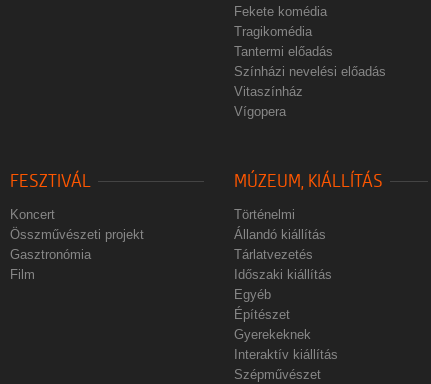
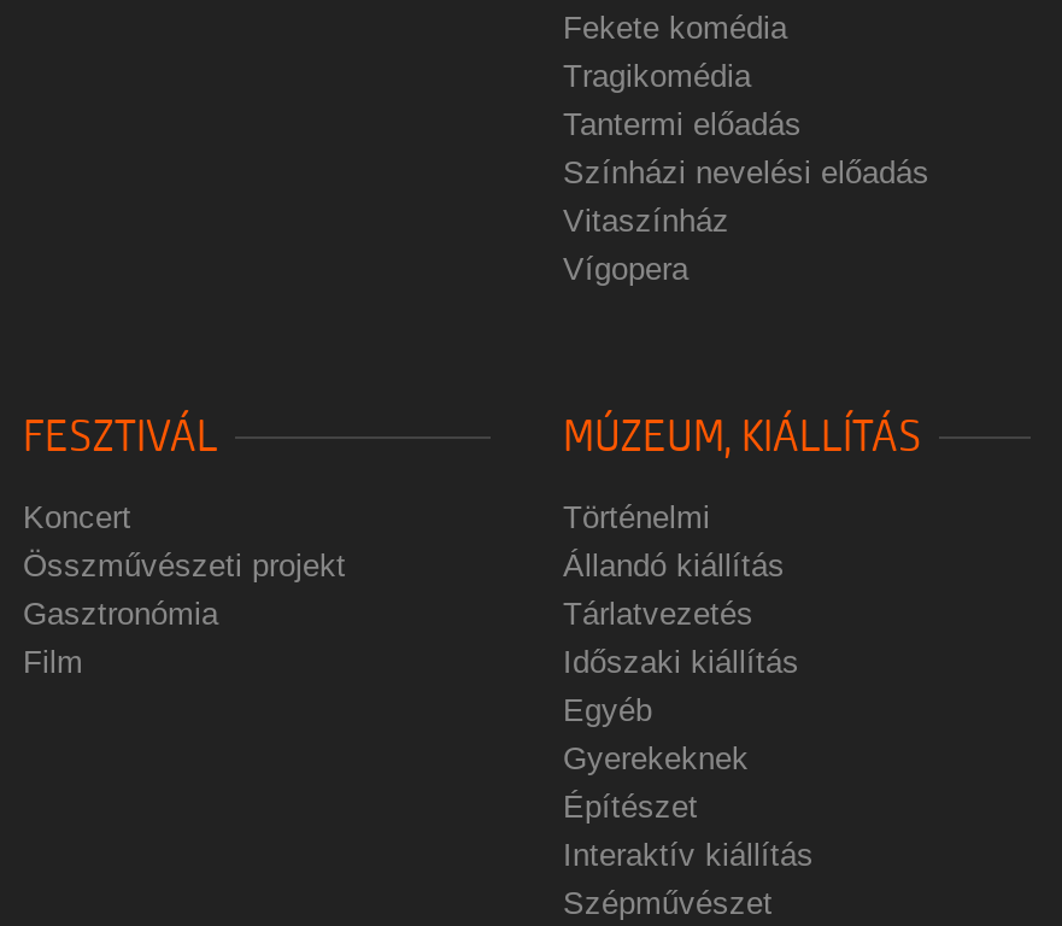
moved down: Építészet

moved up: Gyerekeknek
